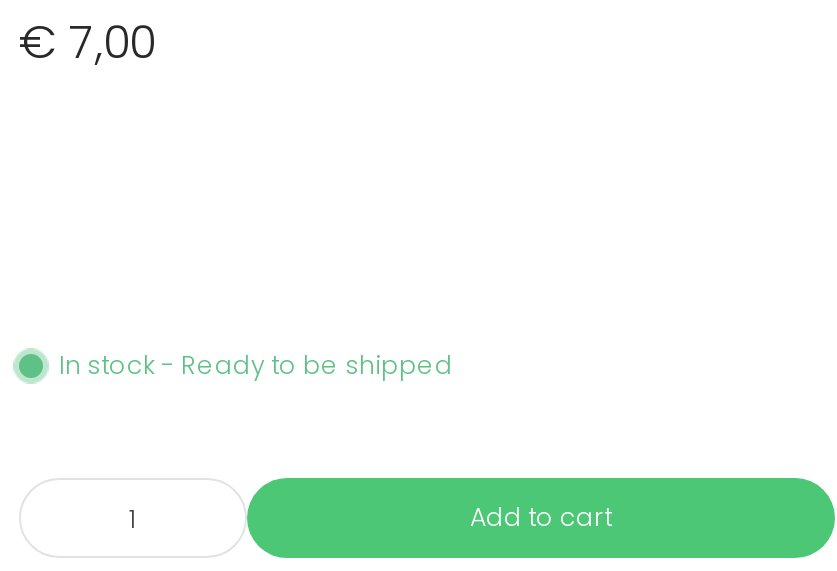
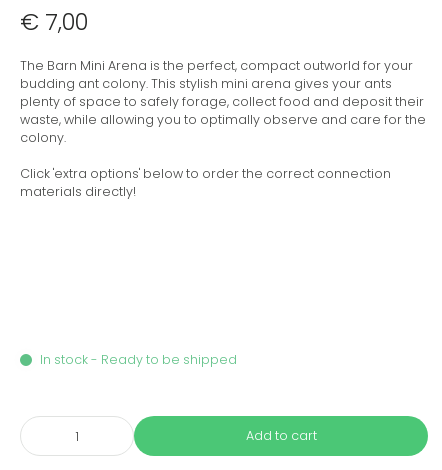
+ The Barn Mini Arena is the perfect, compact outworld for your
+ budding ant colony. This stylish mini arena gives your ants
+ plenty of space to safely forage, collect food and deposit their
+ waste, while allowing you to optimally observe and care for the
+ colony.
+ Click 'extra options' below to order the correct connection
+ materials directly!
